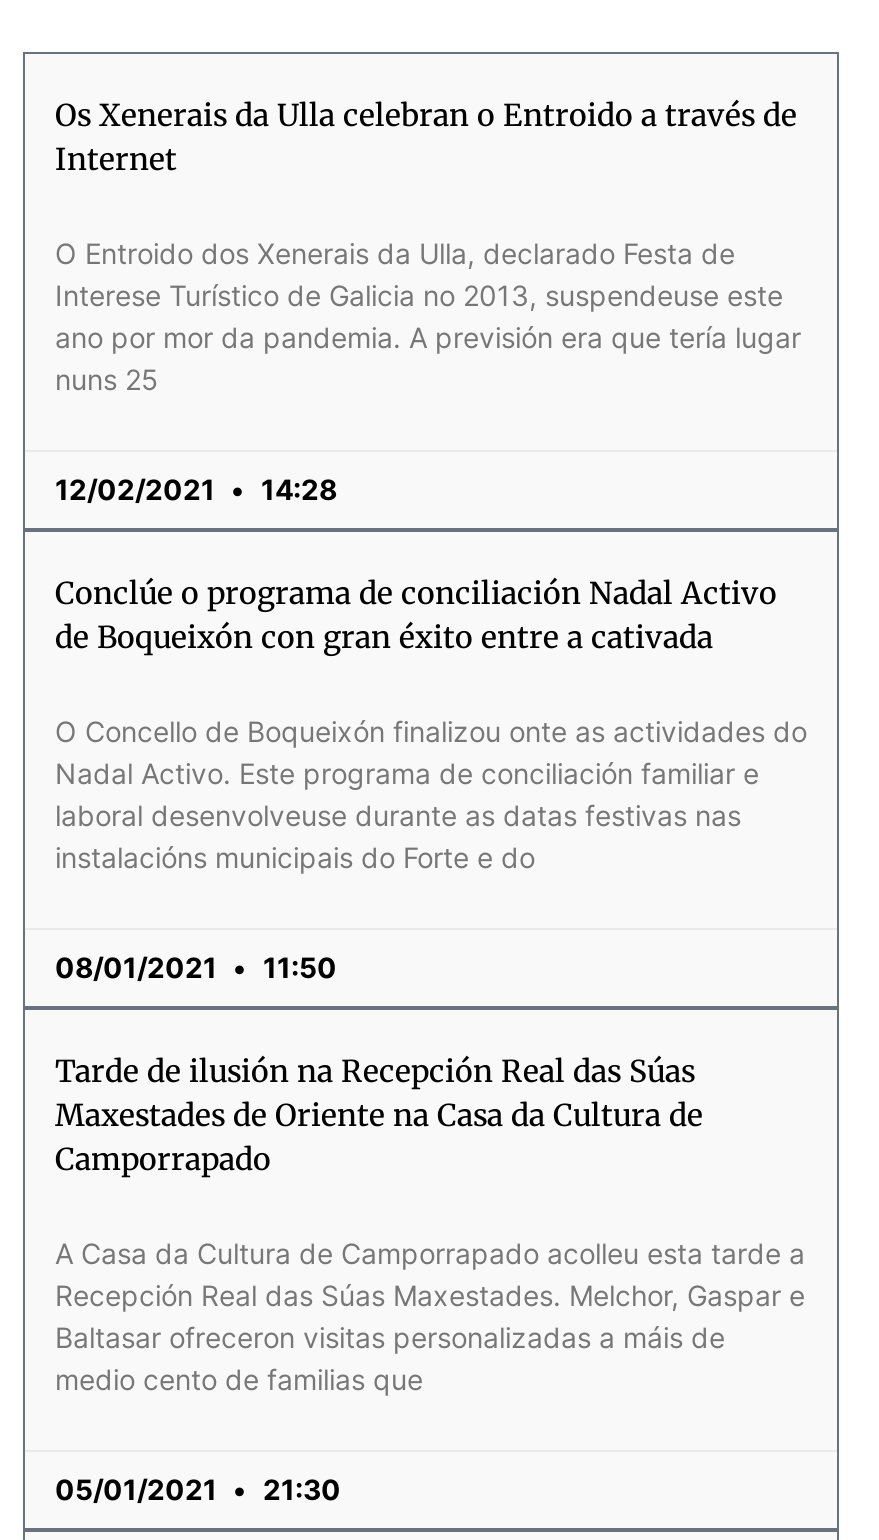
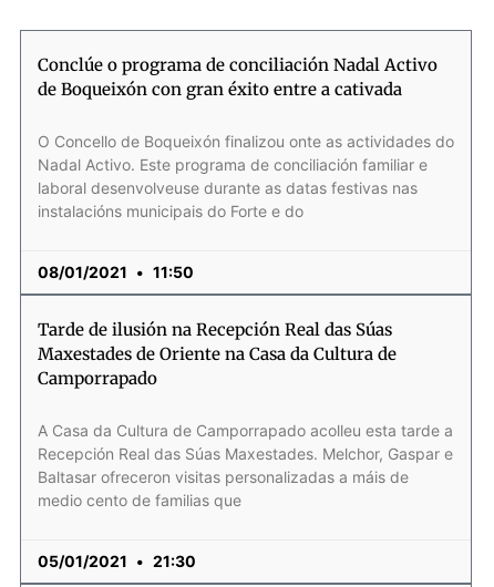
- Os Xenerais da Ulla celebran o Entroido a través de
- Internet
- O Entroido dos Xenerais da Ulla, declarado Festa de
- Interese Turístico de Galicia no 2013, suspendeuse este
- ano por mor da pandemia. A previsión era que tería lugar
- nuns 25
- 12/02/2021
- 14:28
